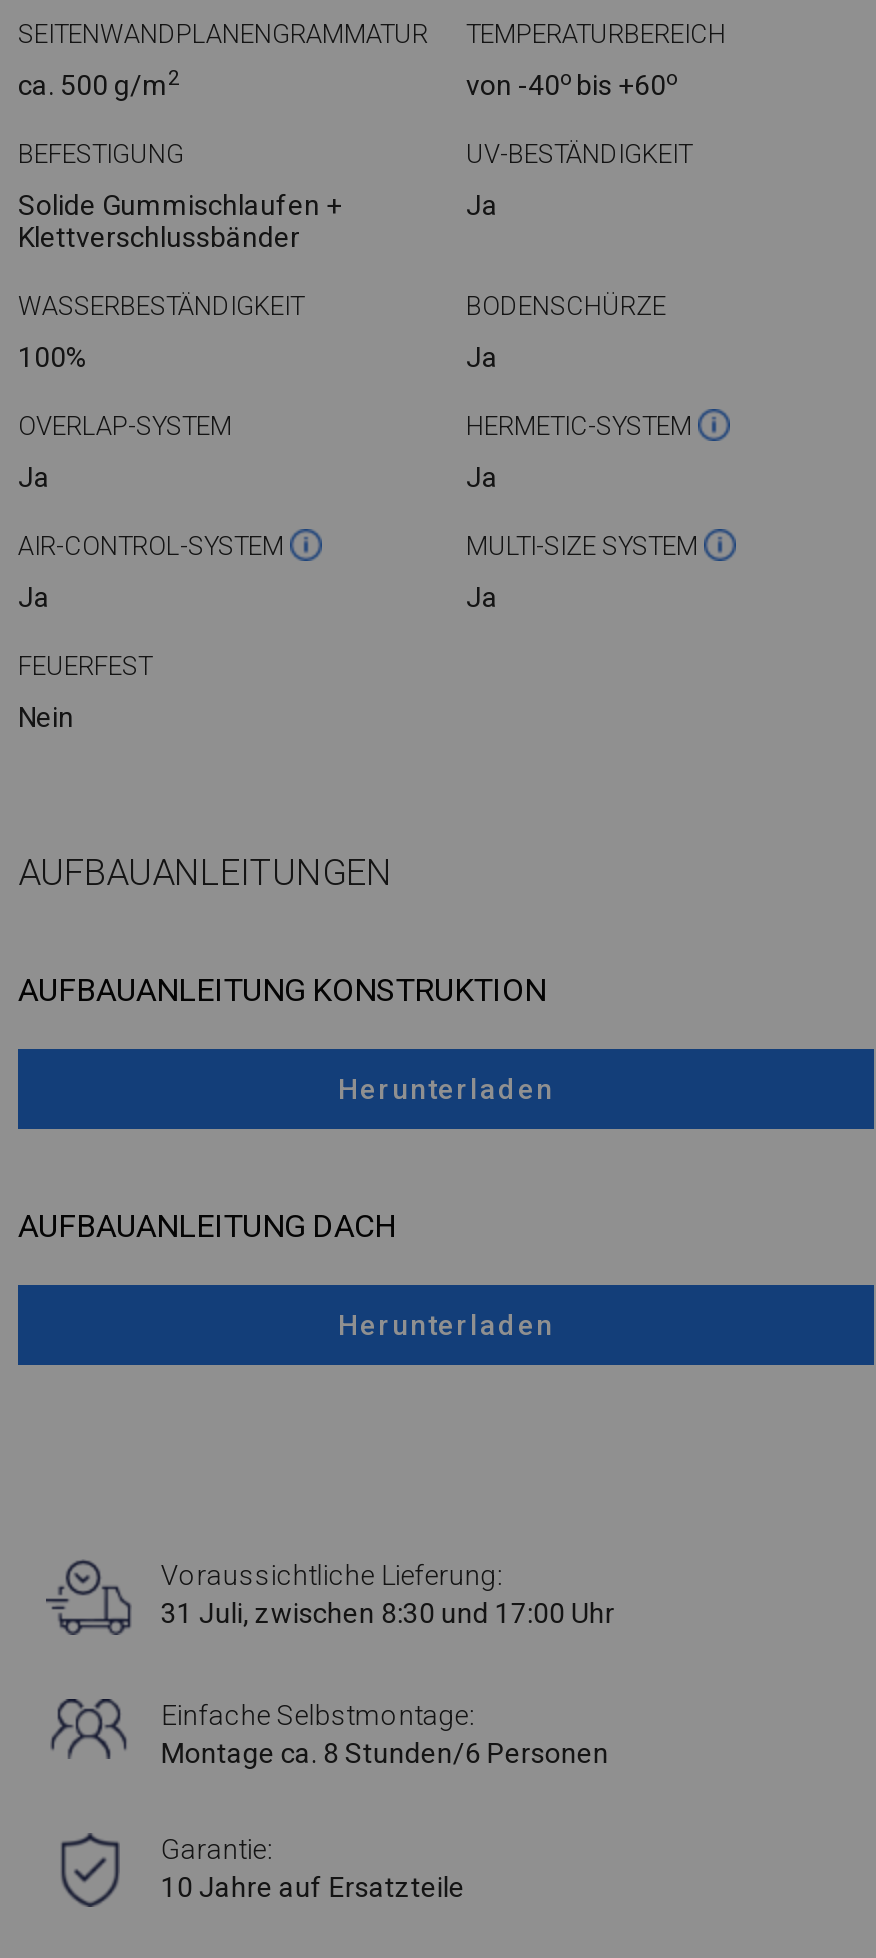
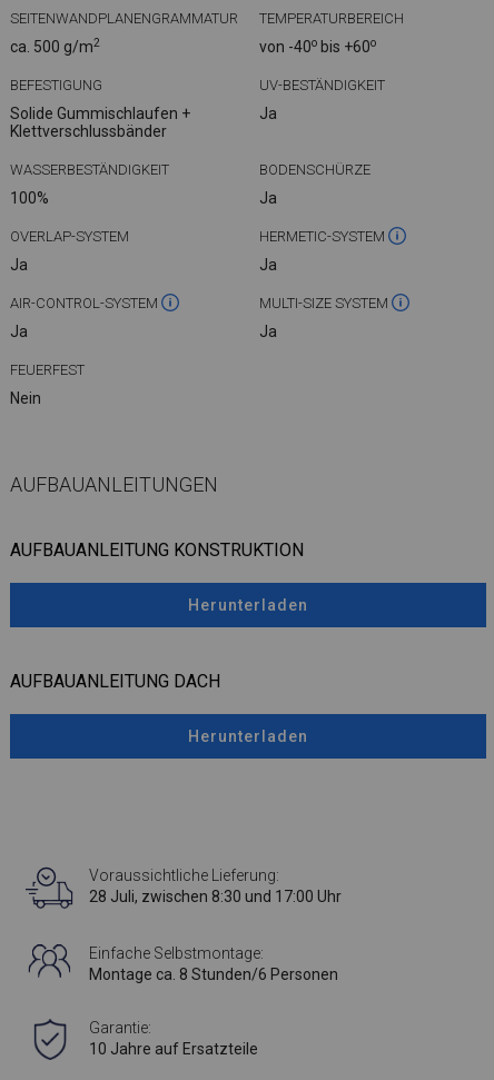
- 31 Juli, zwischen 8:30 und 17:00 Uhr
+ 28 Juli, zwischen 8:30 und 17:00 Uhr
